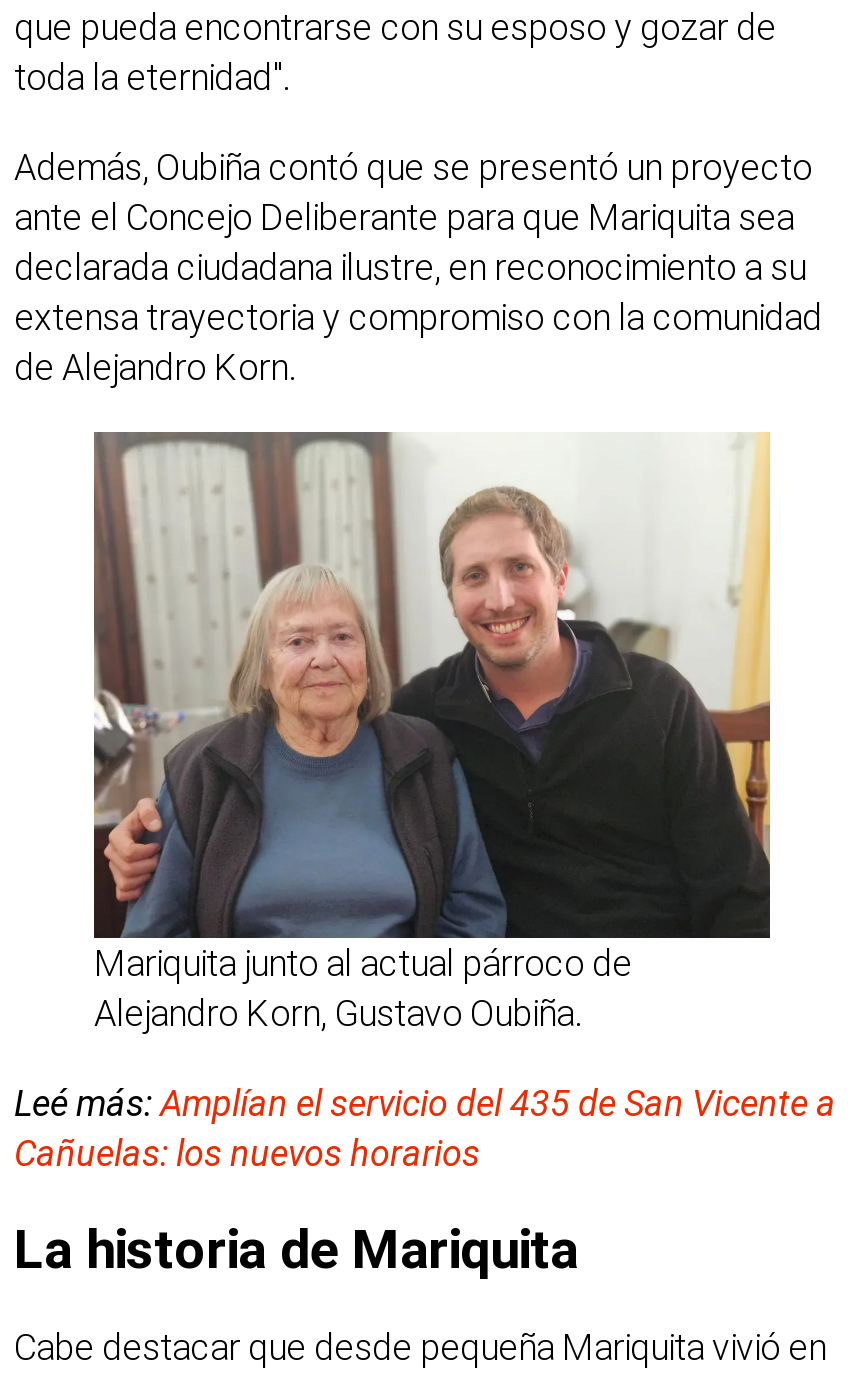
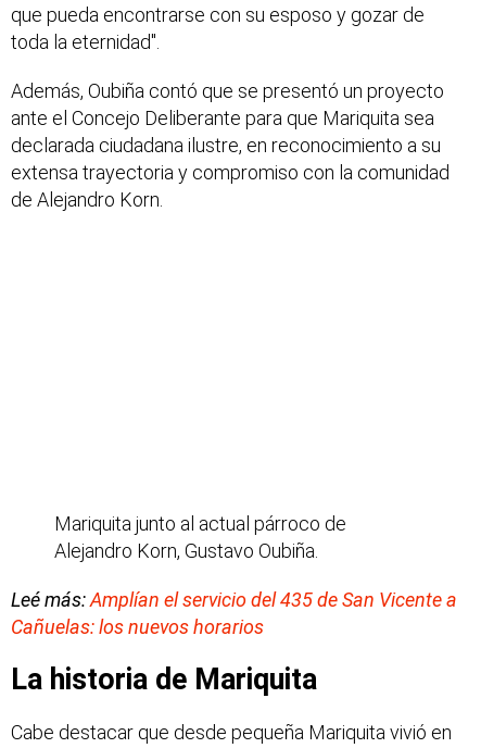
- [image]
